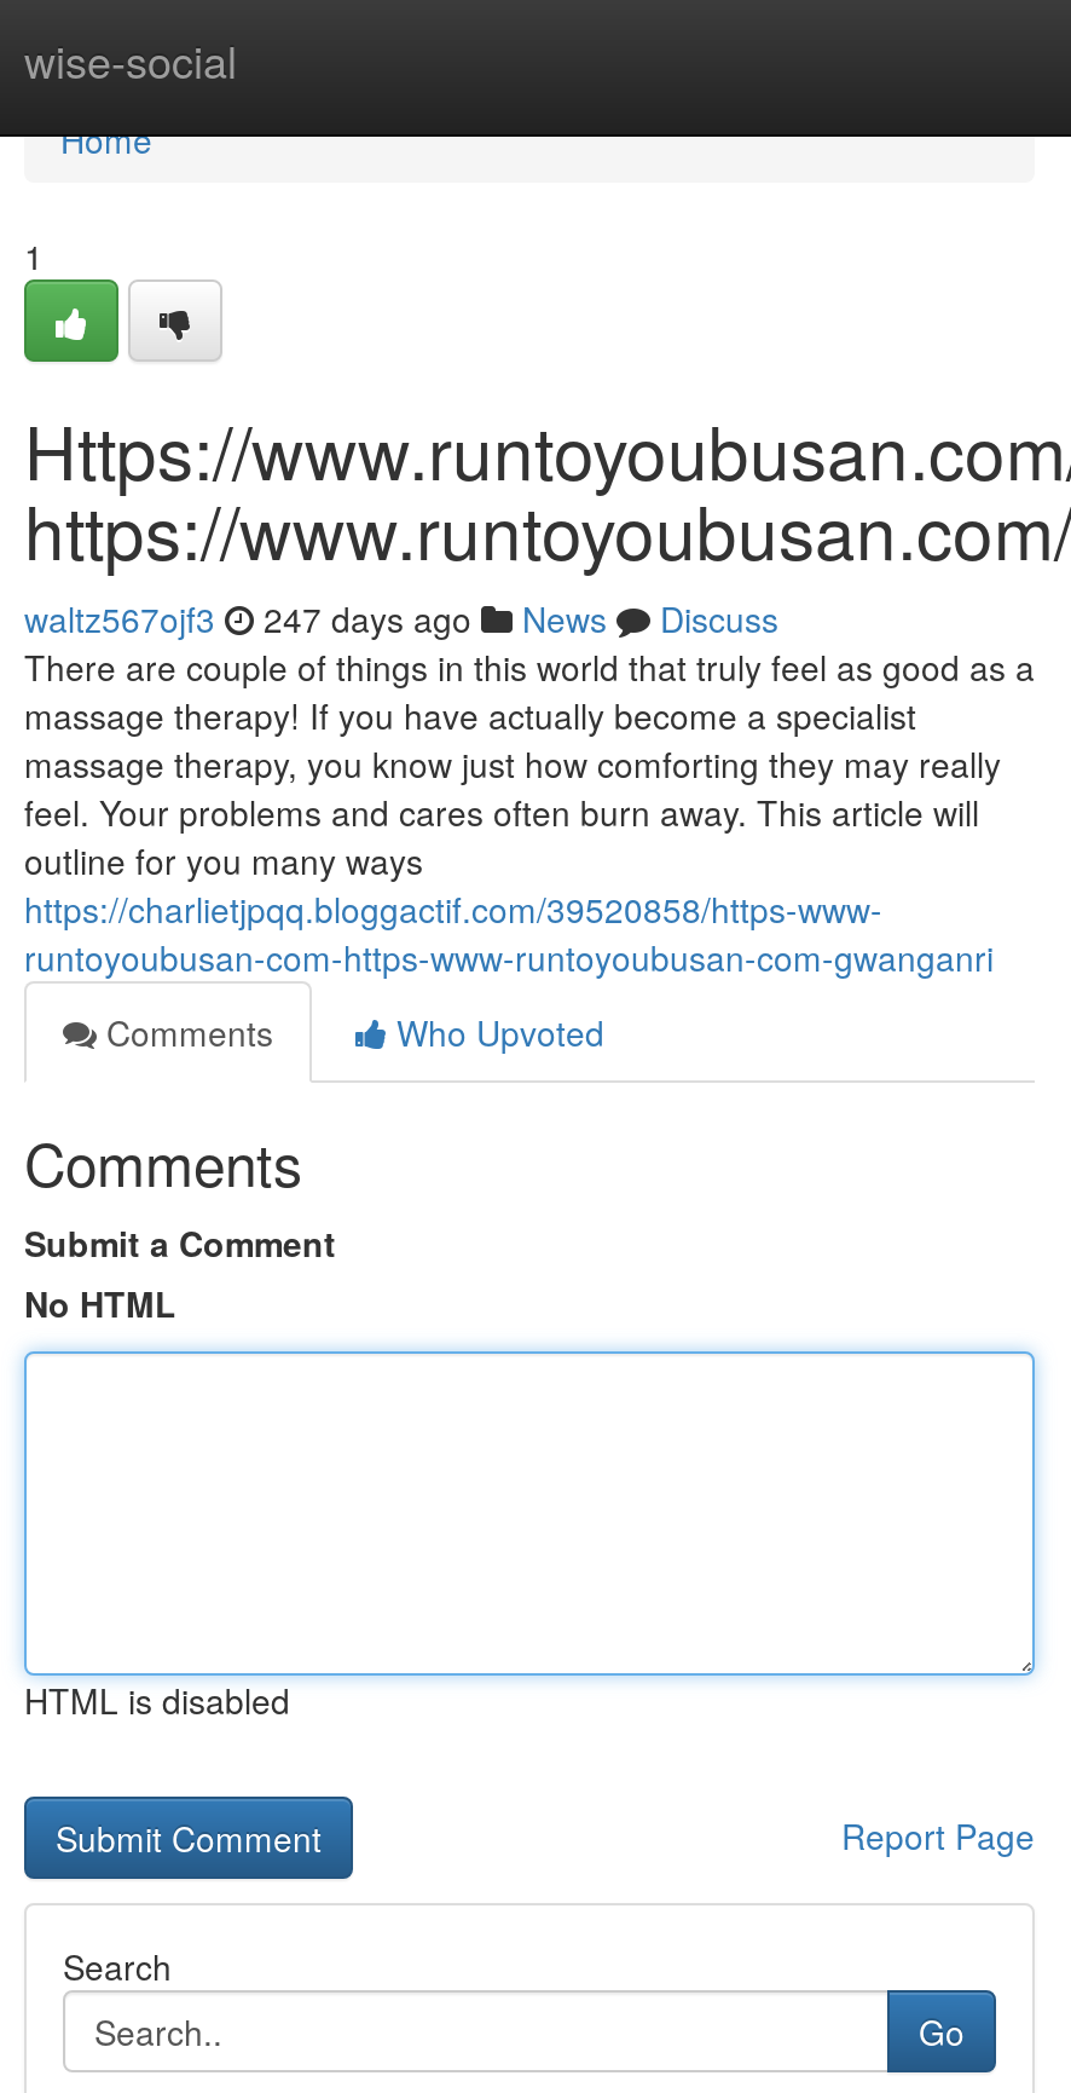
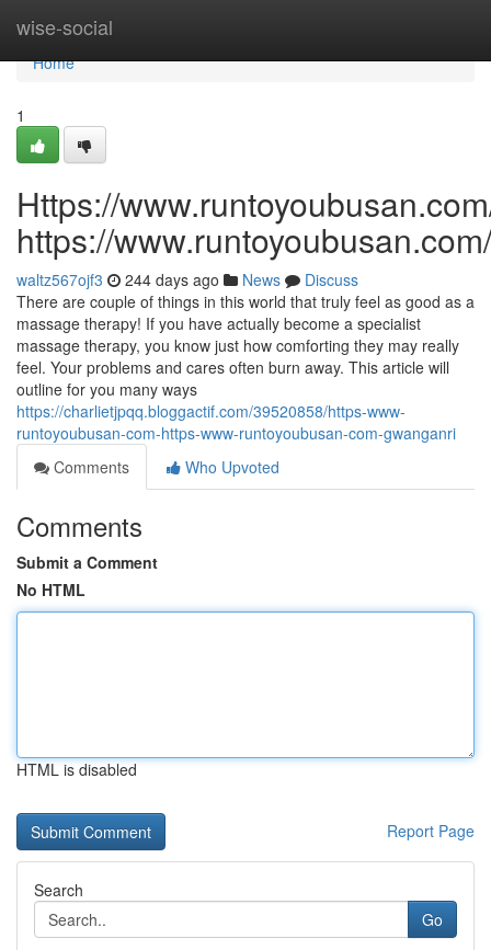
- waltz567ojf3 247 days ago News Discuss
+ waltz567ojf3 244 days ago News Discuss
